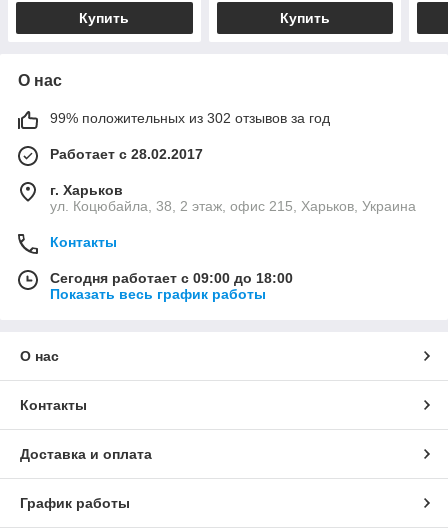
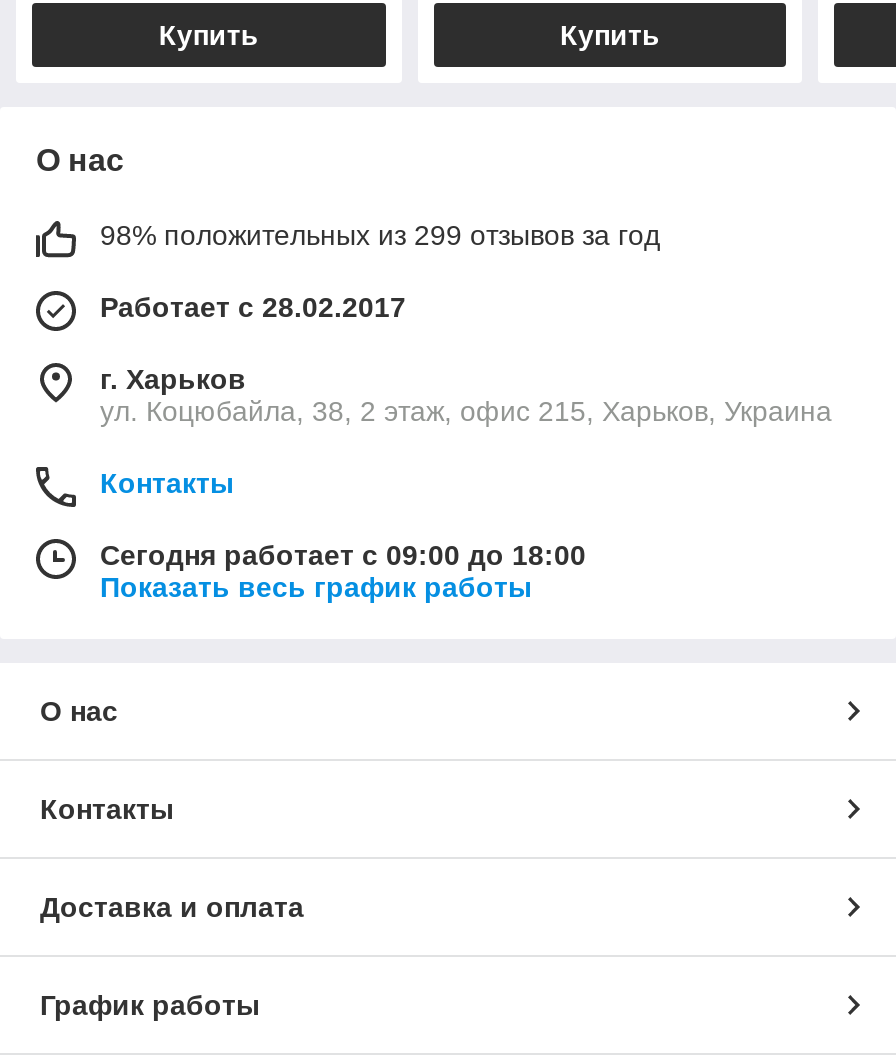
- 99% положительных из 302 отзывов за год
+ 98% положительных из 299 отзывов за год
